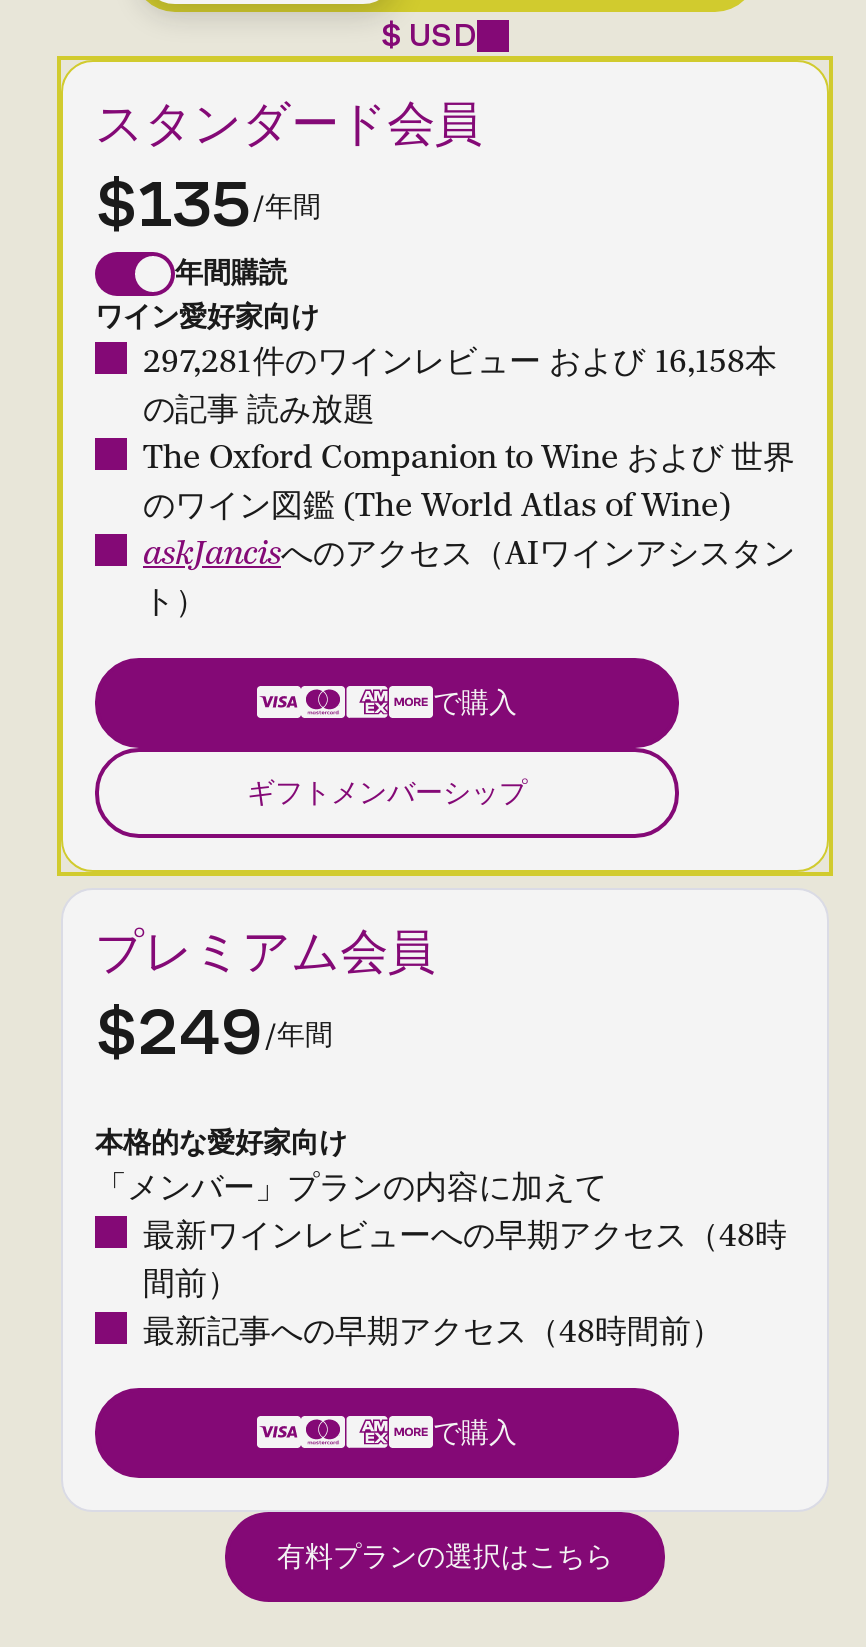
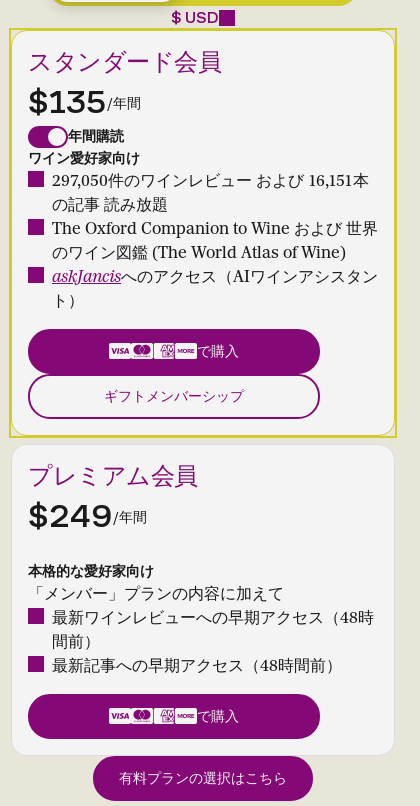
- 297,281件のワインレビュー および 16,158本
+ 297,050件のワインレビュー および 16,151本
